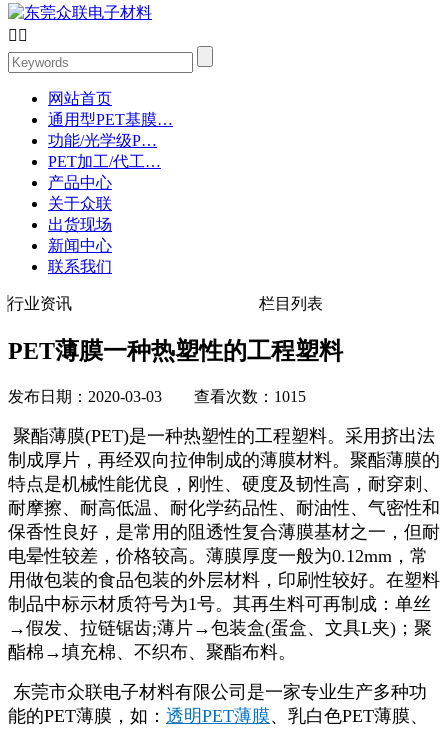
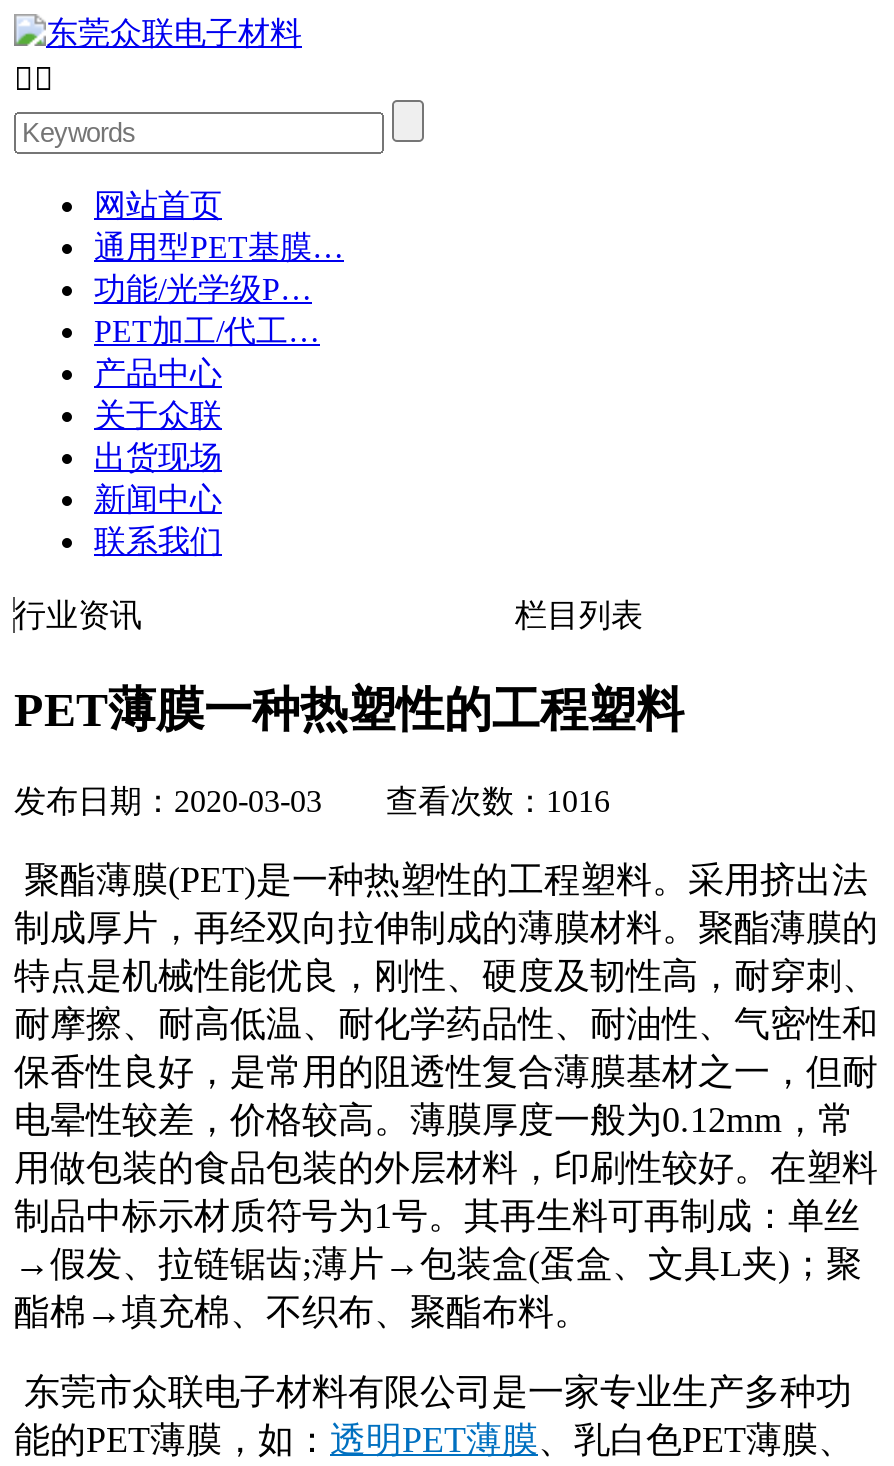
- 发布日期：2020-03-03 查看次数：1015
+ 发布日期：2020-03-03 查看次数：1016
